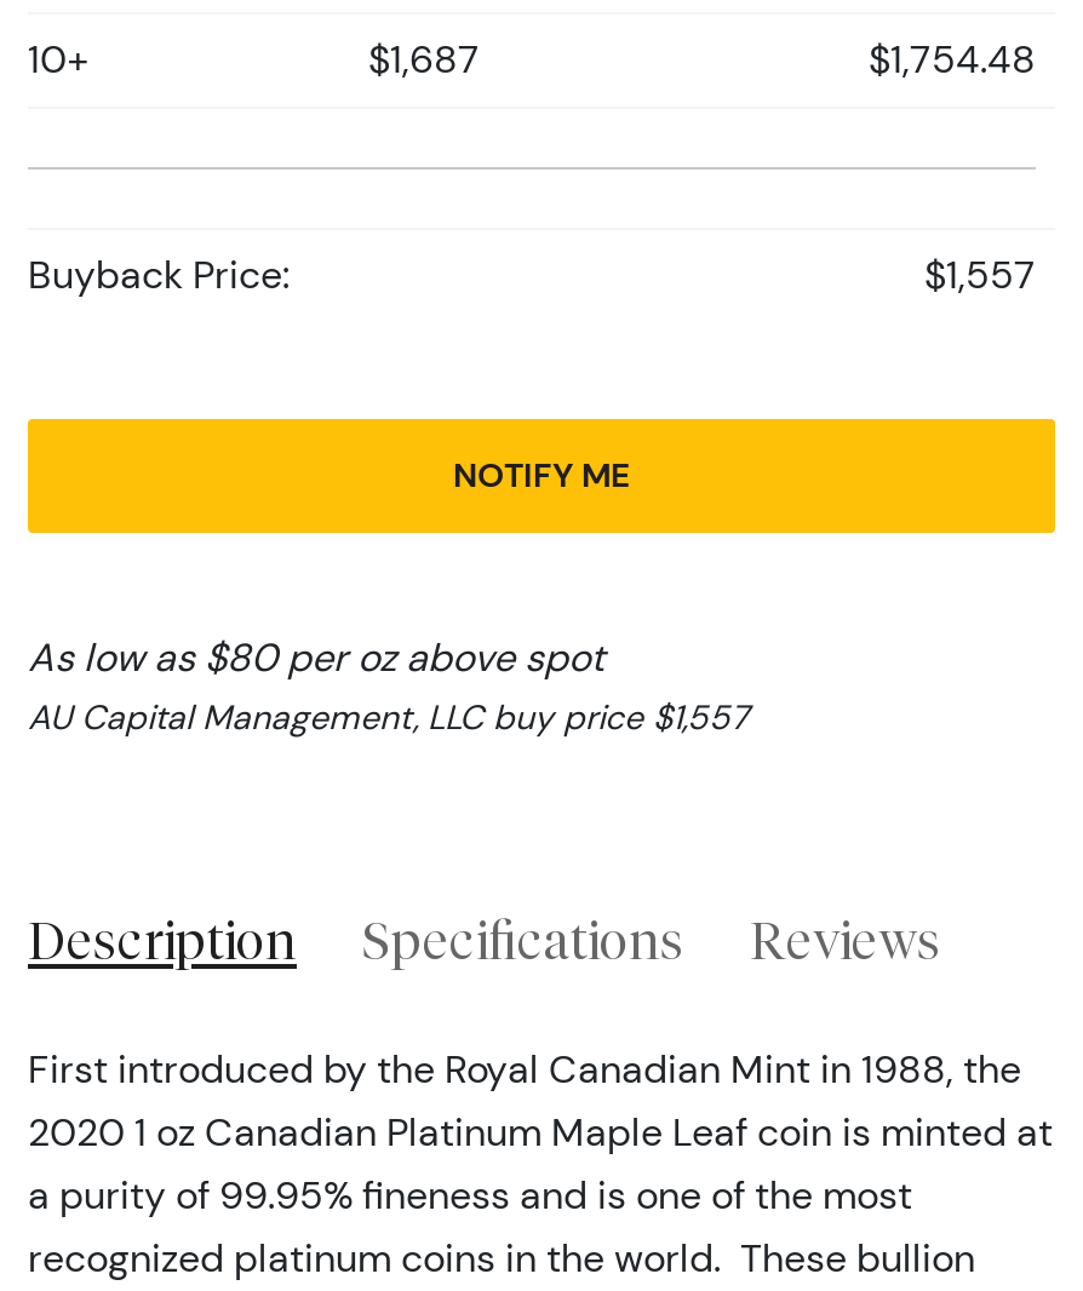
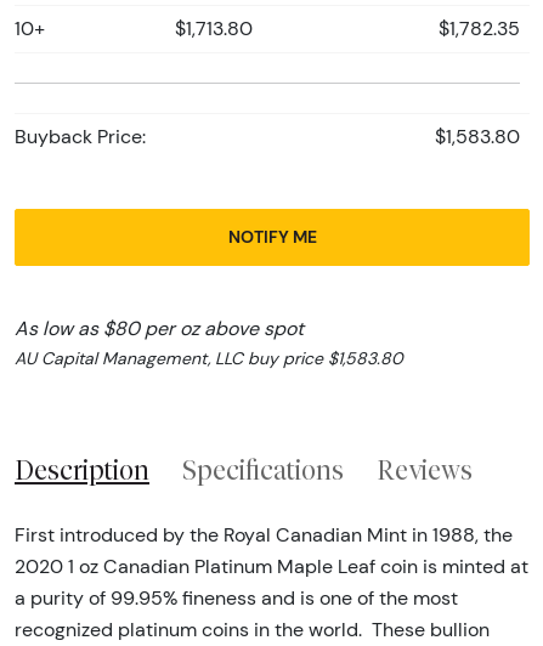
- $1,687
+ $1,713.80

- $1,754.48
+ $1,782.35

- $1,557
+ $1,583.80

- AU Capital Management, LLC buy price $1,557
+ AU Capital Management, LLC buy price $1,583.80
